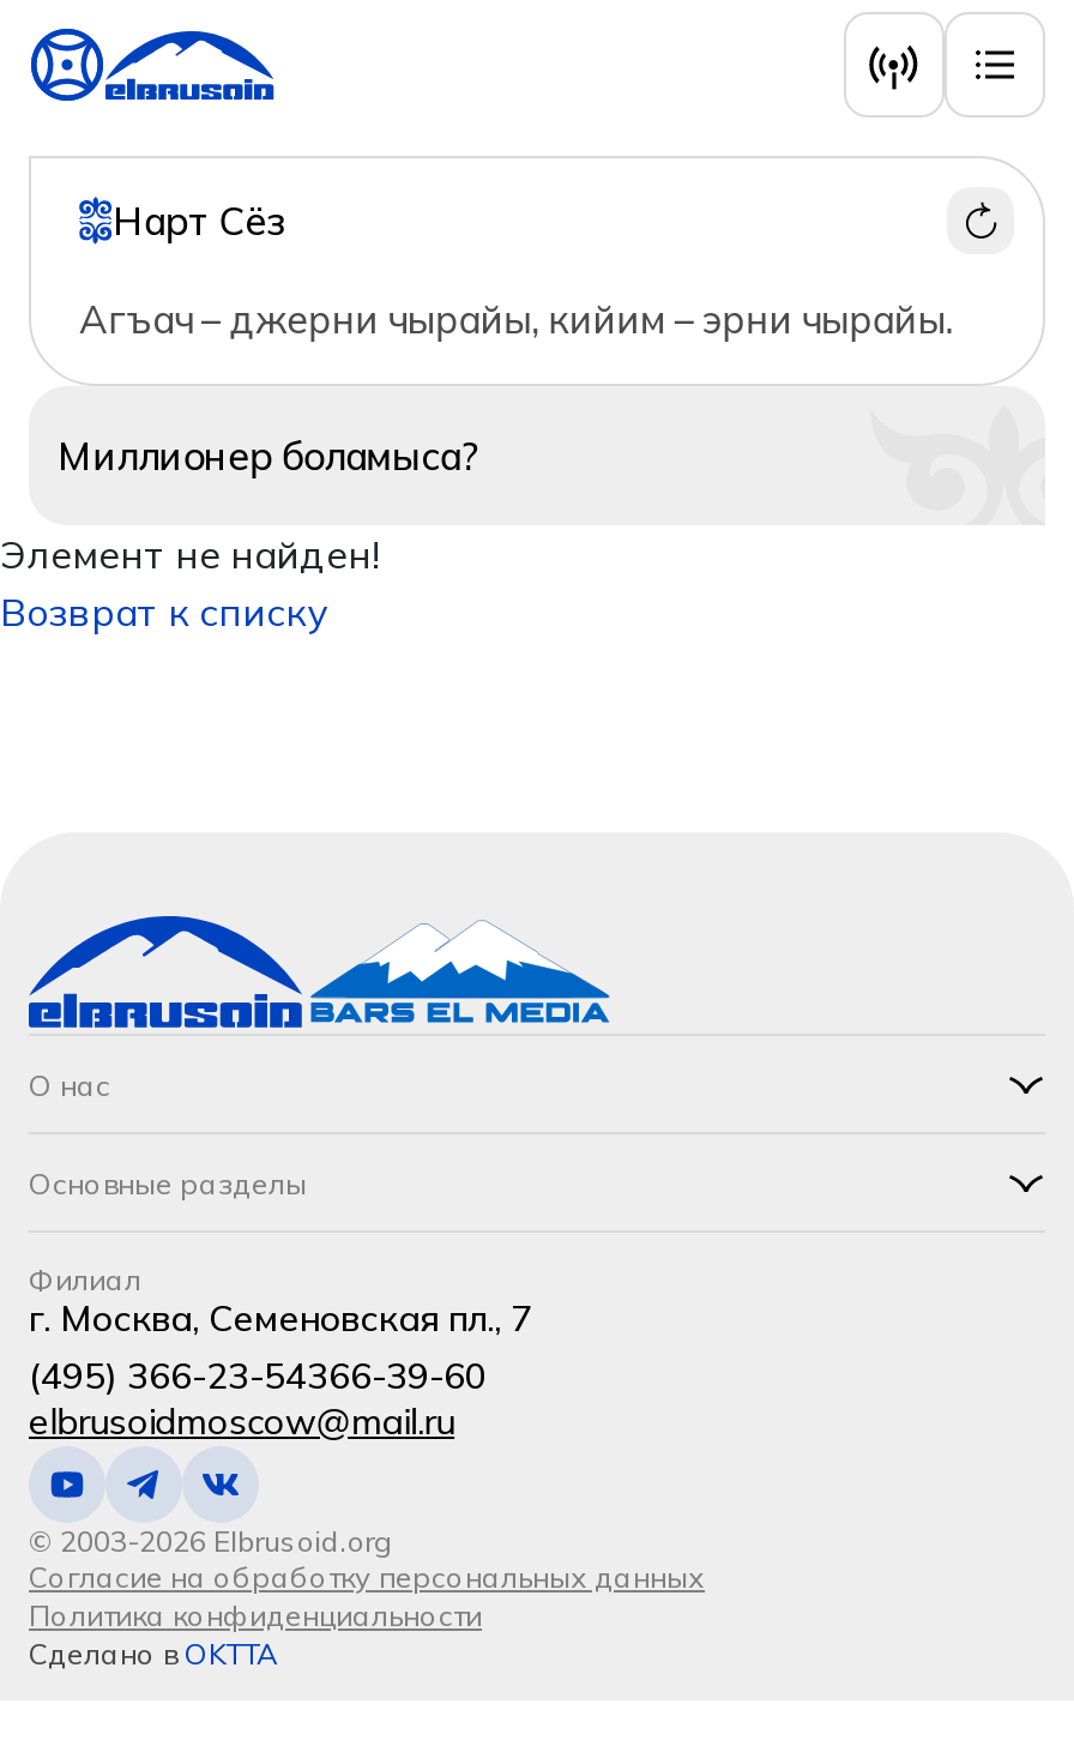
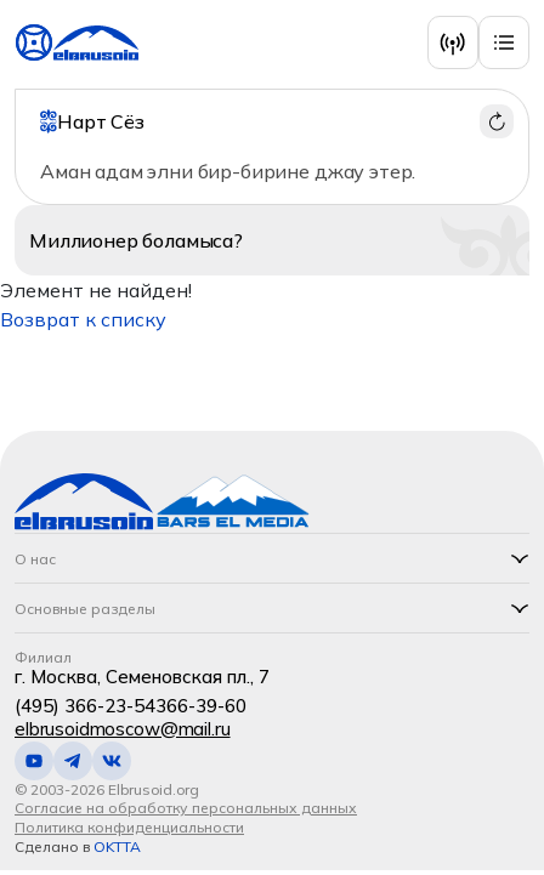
- Агъач – джерни чырайы, кийим – эрни чырайы.
+ Аман адам элни бир-бирине джау этер.
